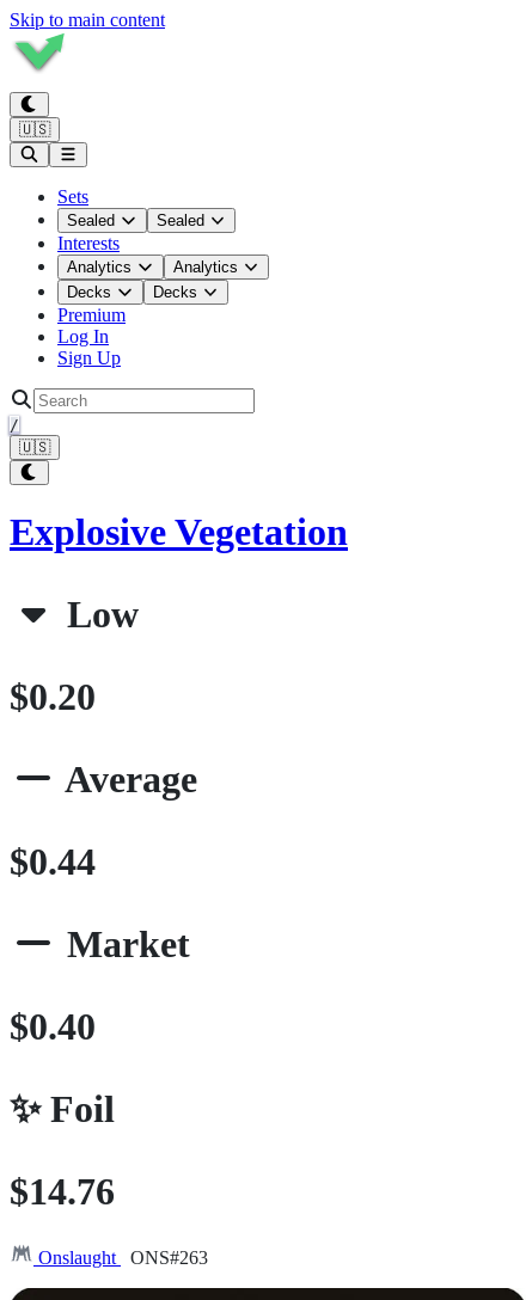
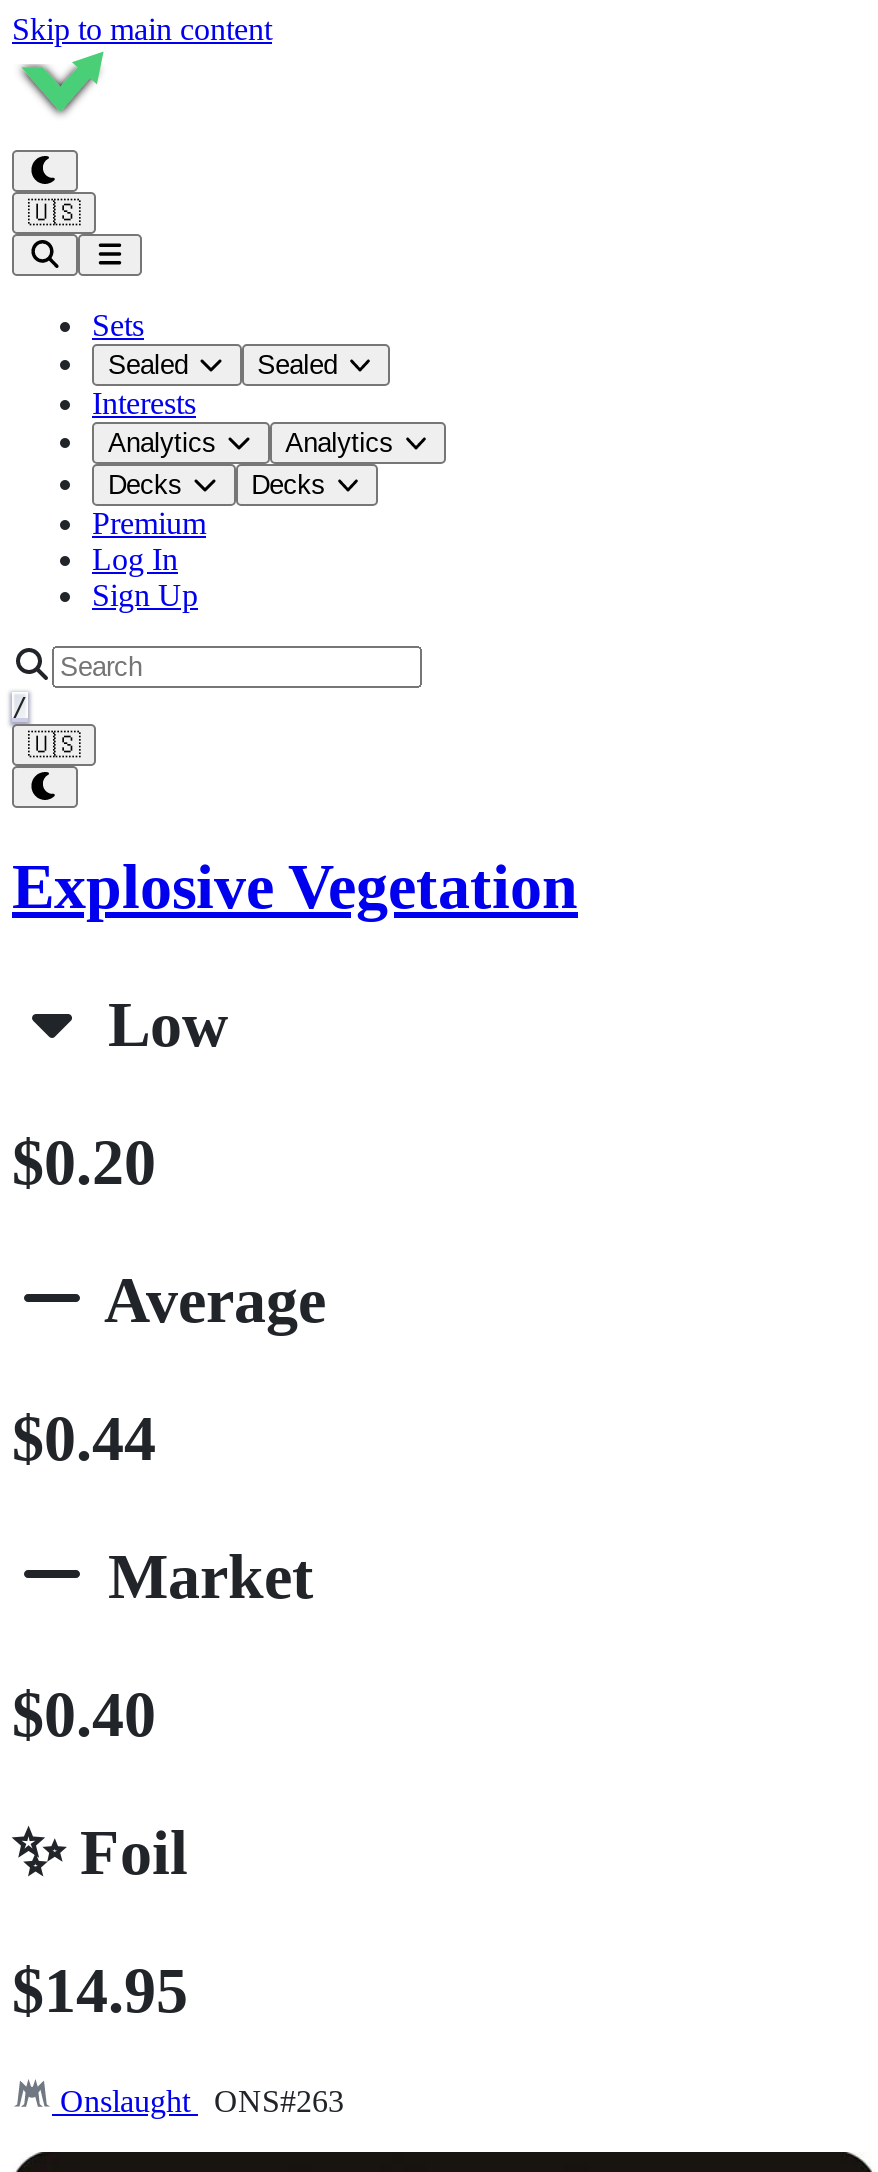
- $14.76
+ $14.95
